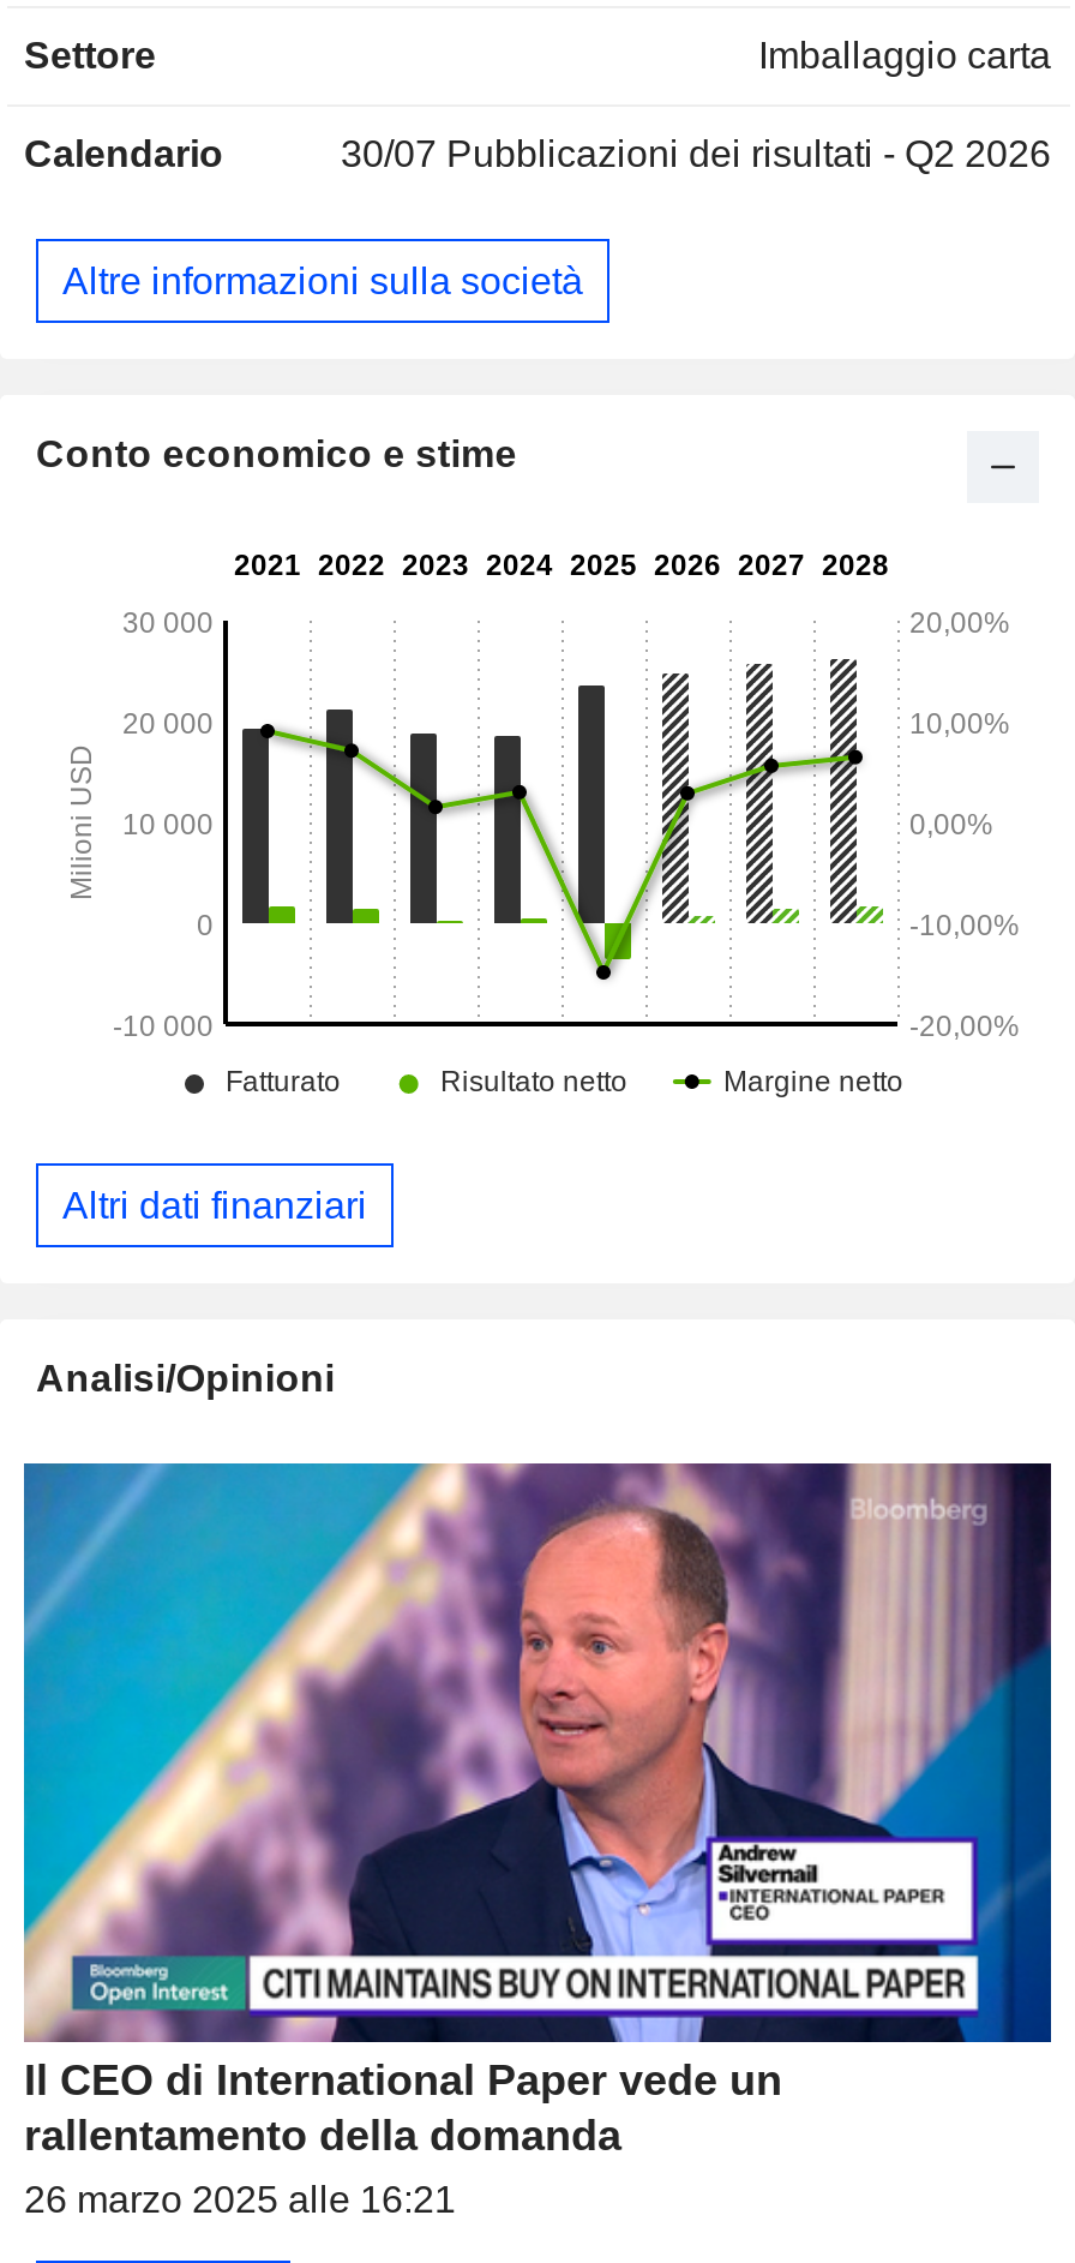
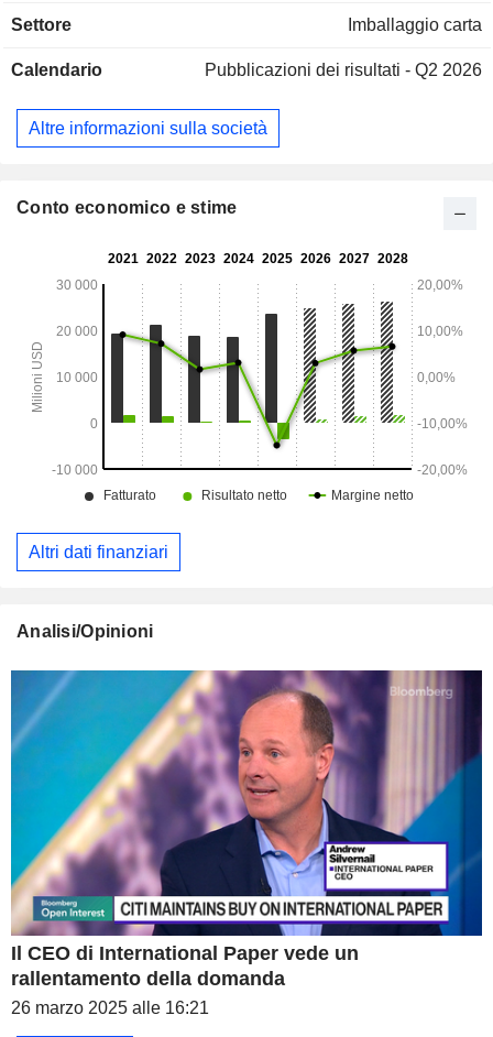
- 30/07 Pubblicazioni dei risultati - Q2 2026
+ Pubblicazioni dei risultati - Q2 2026
